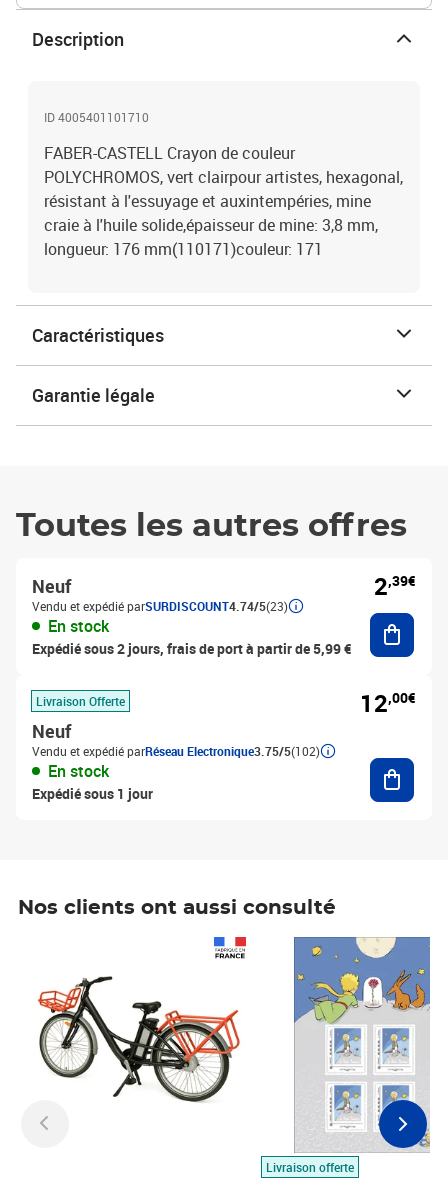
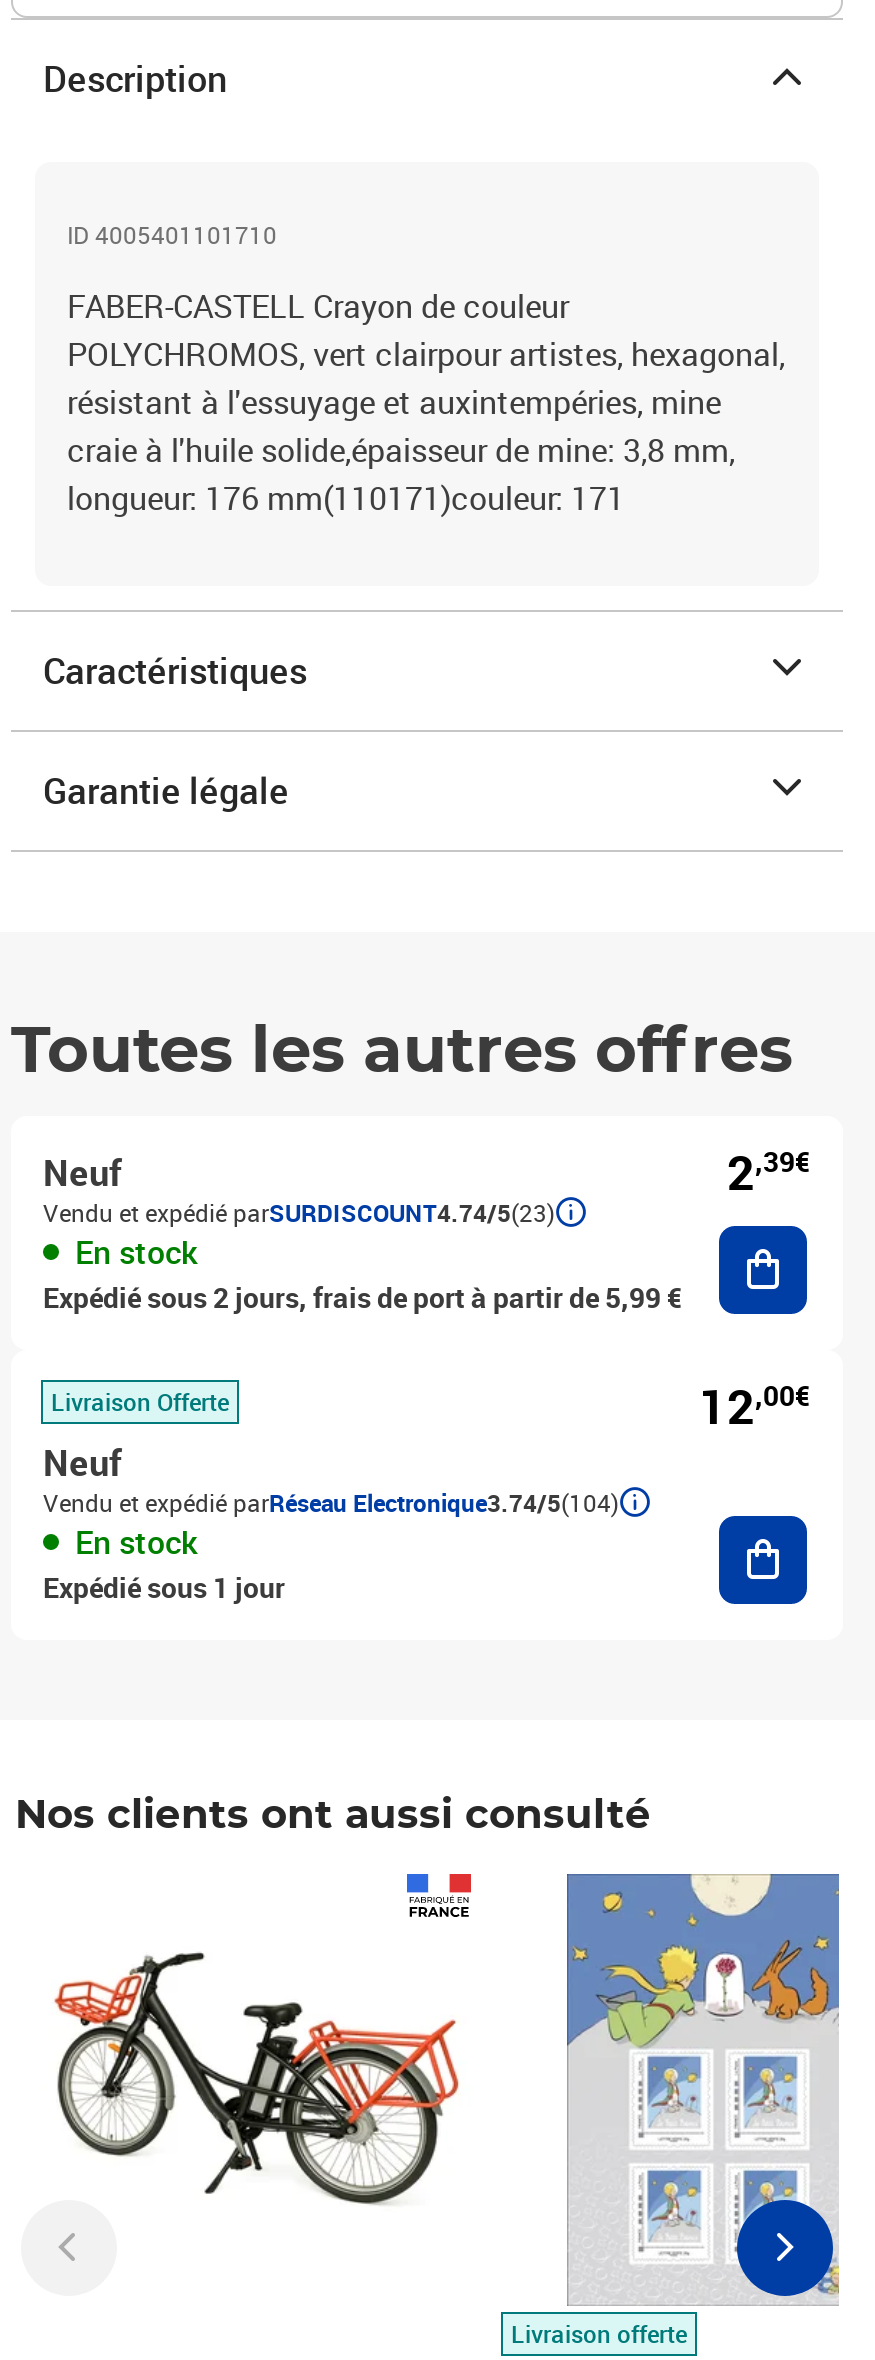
- Vendu et expédié parRéseau Electronique3.75/5(102)
+ Vendu et expédié parRéseau Electronique3.74/5(104)
